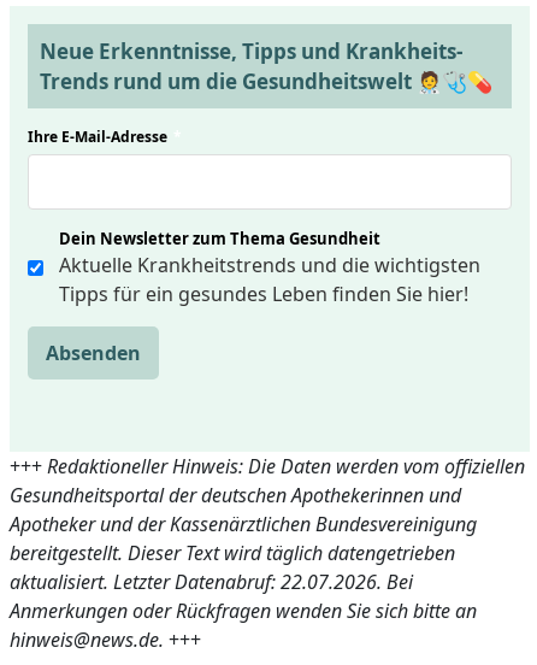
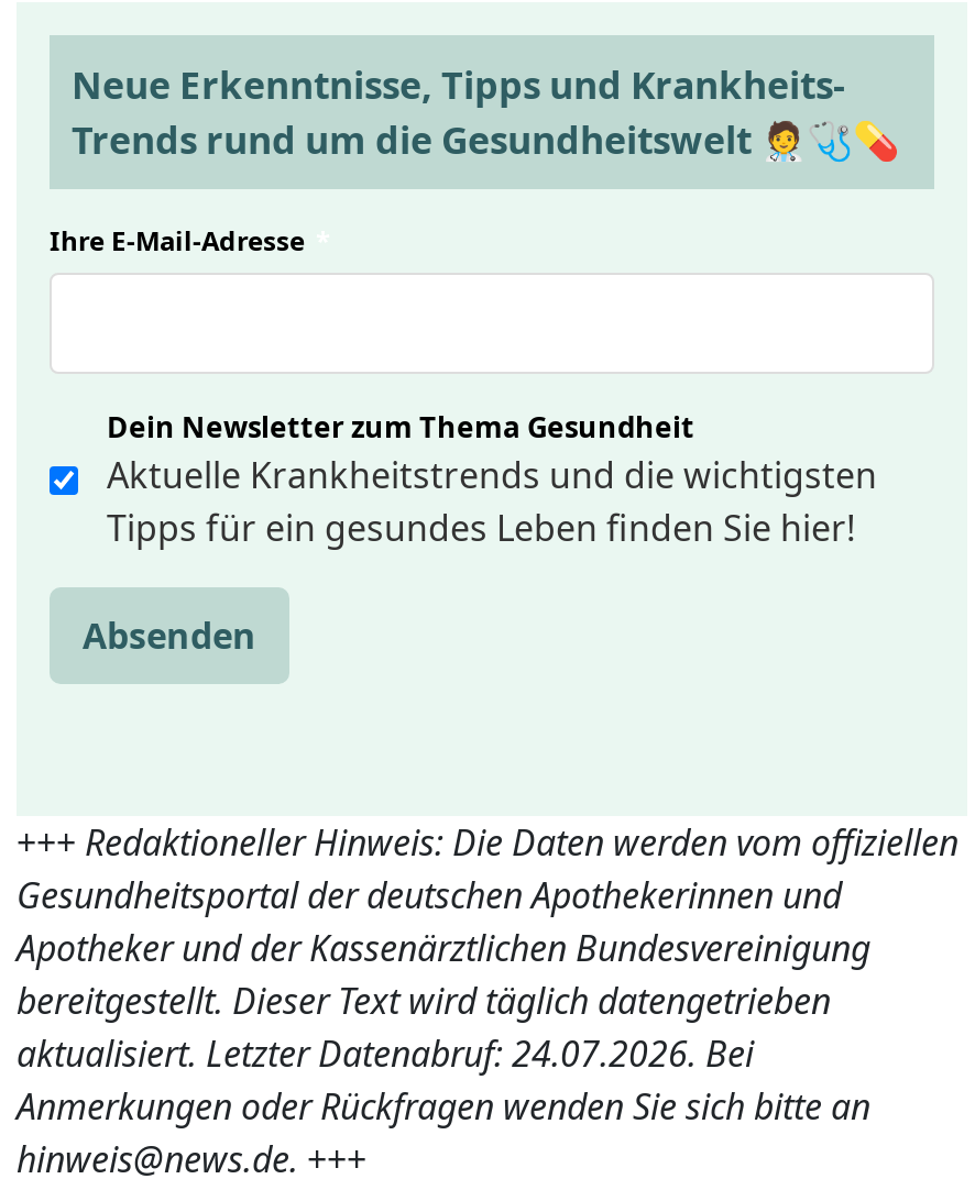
- aktualisiert. Letzter Datenabruf: 22.07.2026. Bei
+ aktualisiert. Letzter Datenabruf: 24.07.2026. Bei
